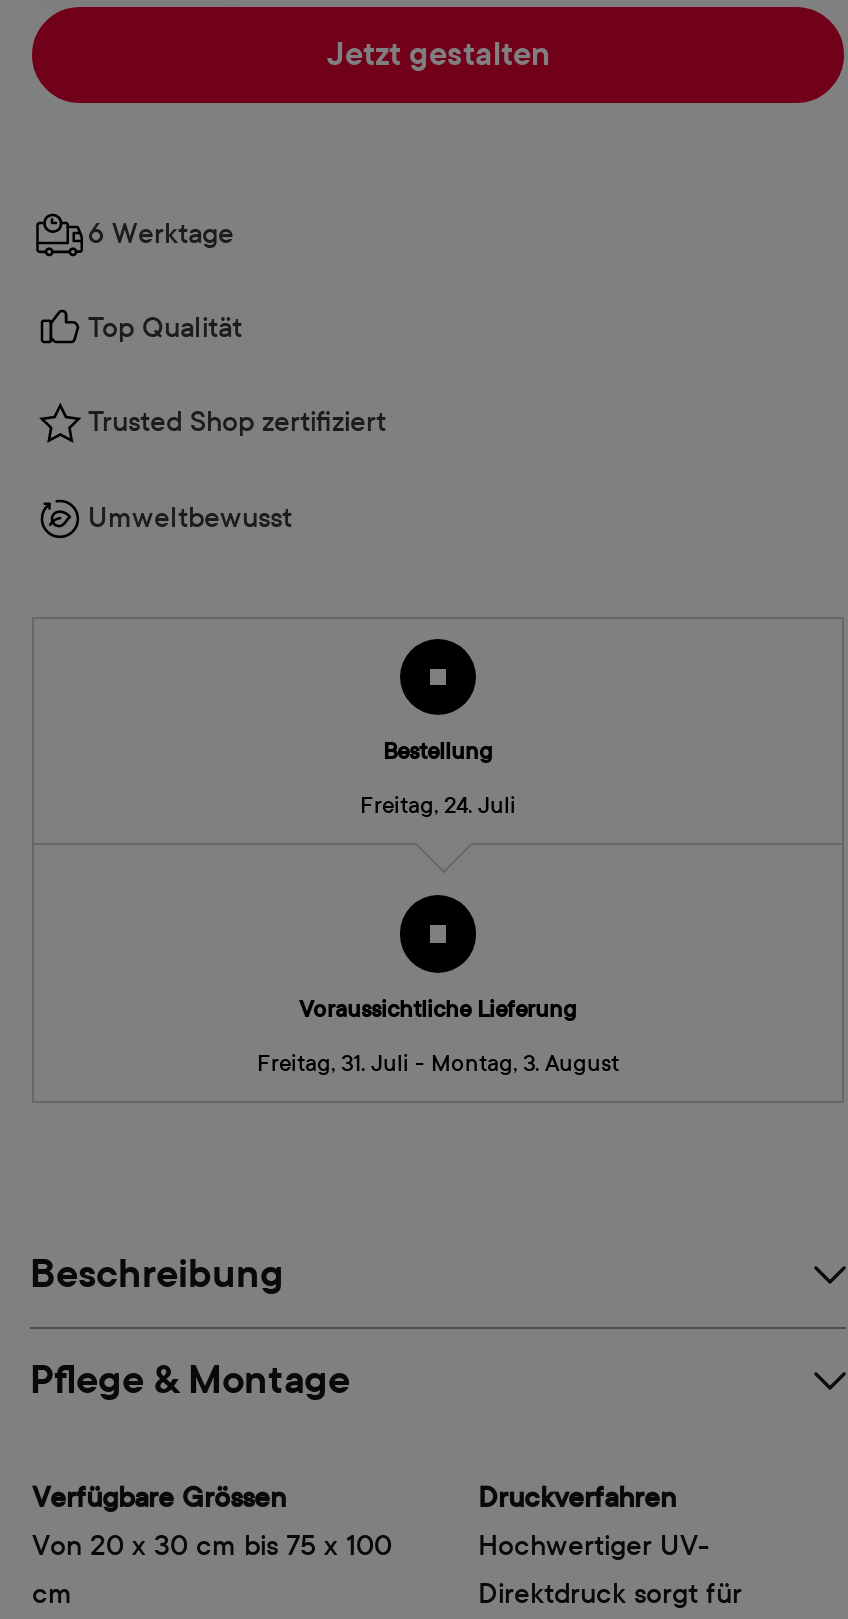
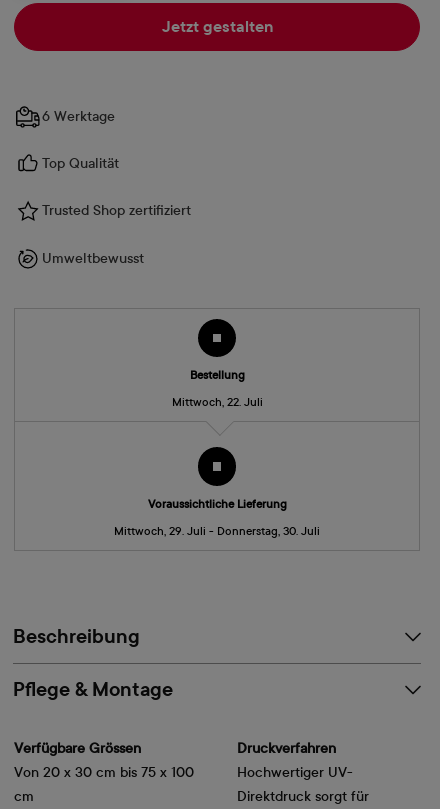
- Freitag, 24. Juli
+ Mittwoch, 22. Juli

- Freitag, 31. Juli - Montag, 3. August
+ Mittwoch, 29. Juli - Donnerstag, 30. Juli
